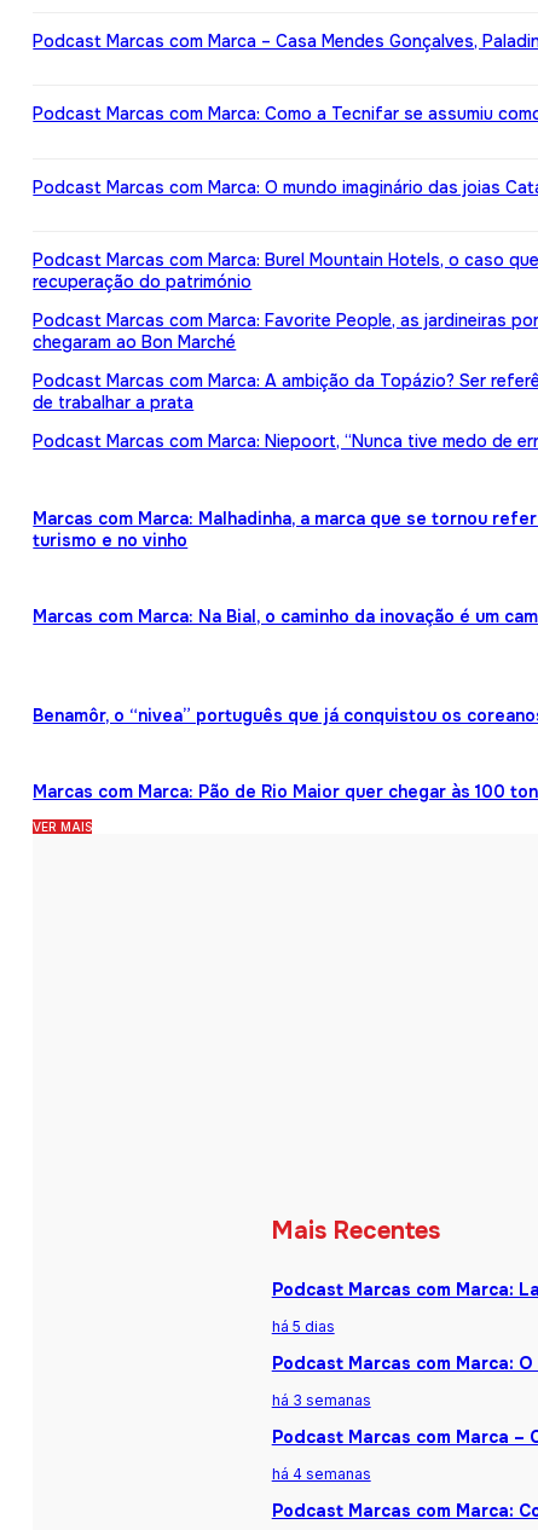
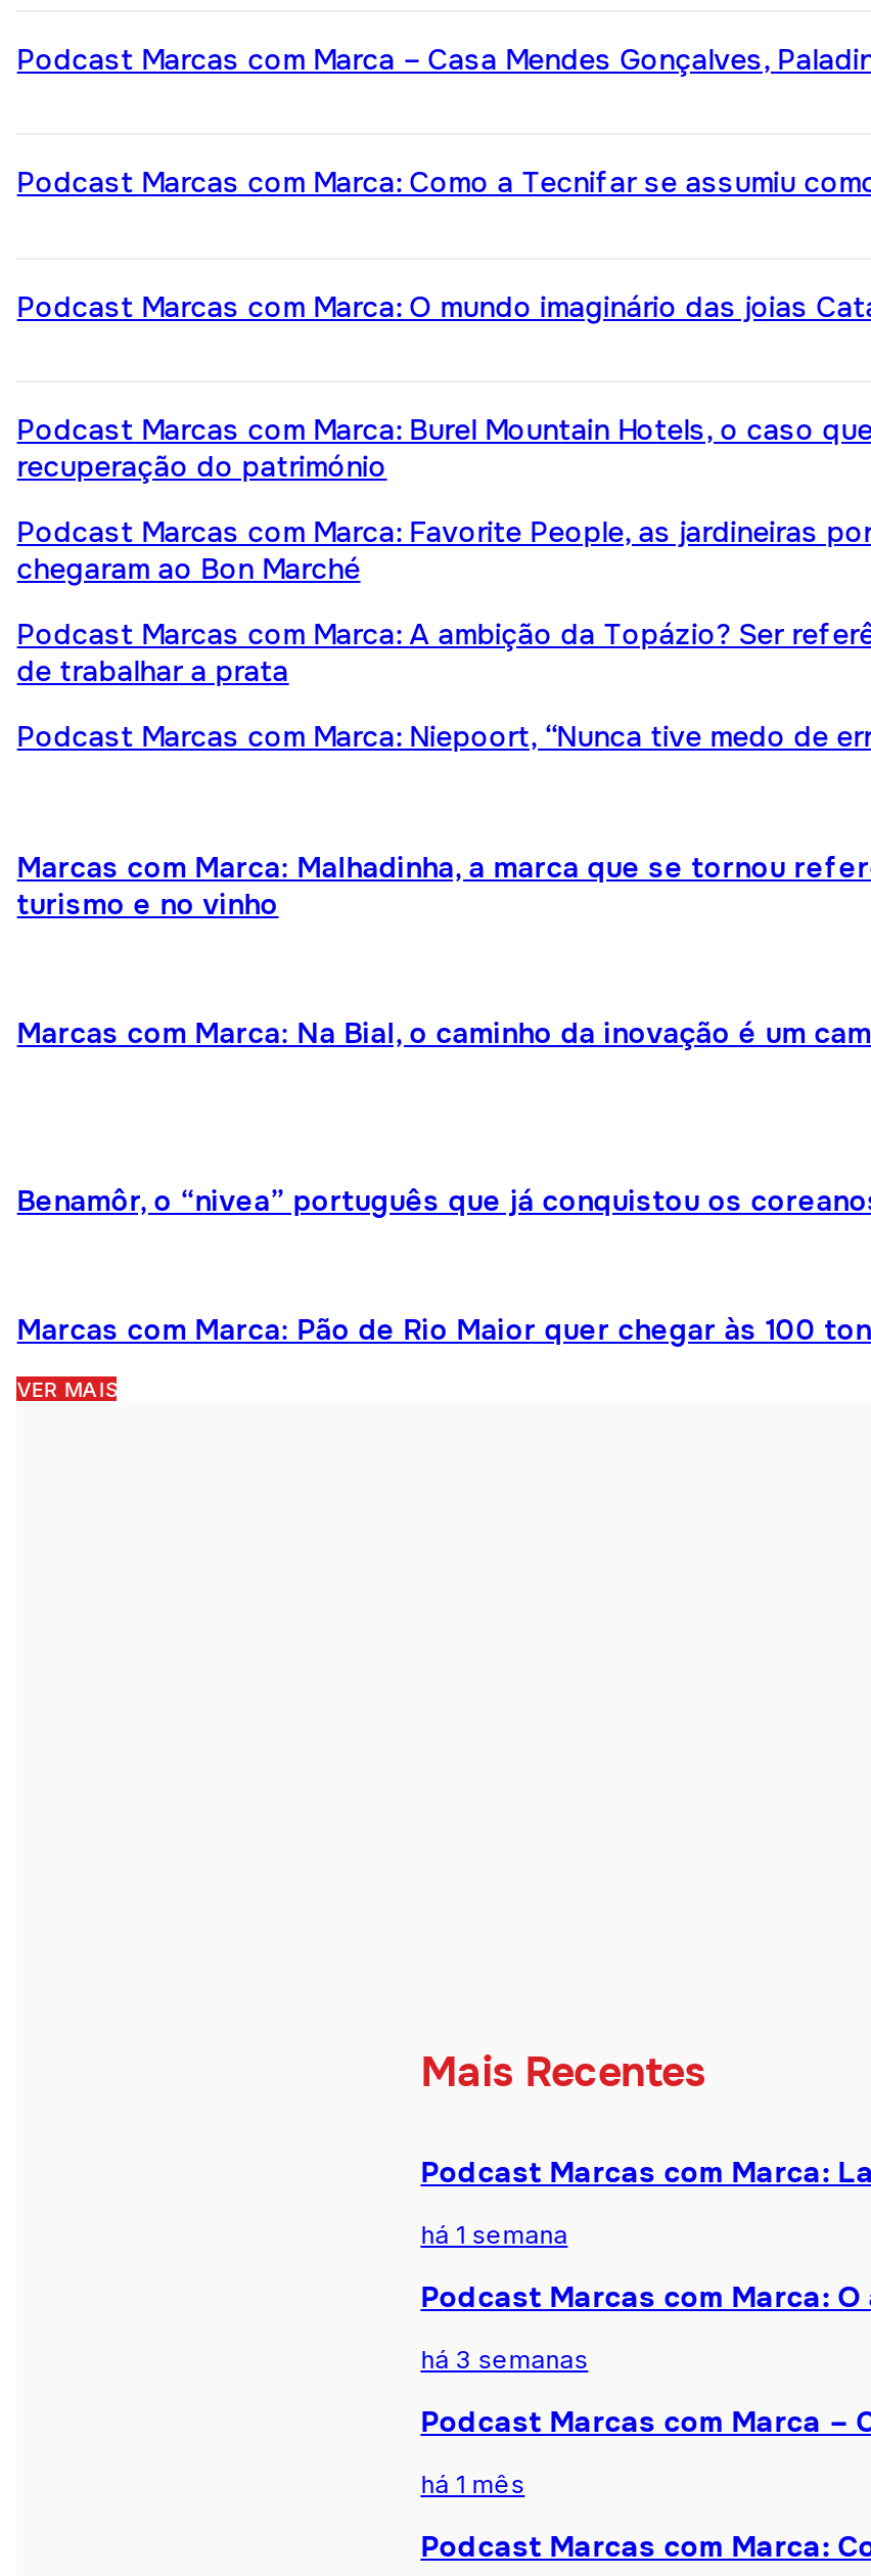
- há 5 dias
+ há 1 semana

- há 4 semanas
+ há 1 mês
